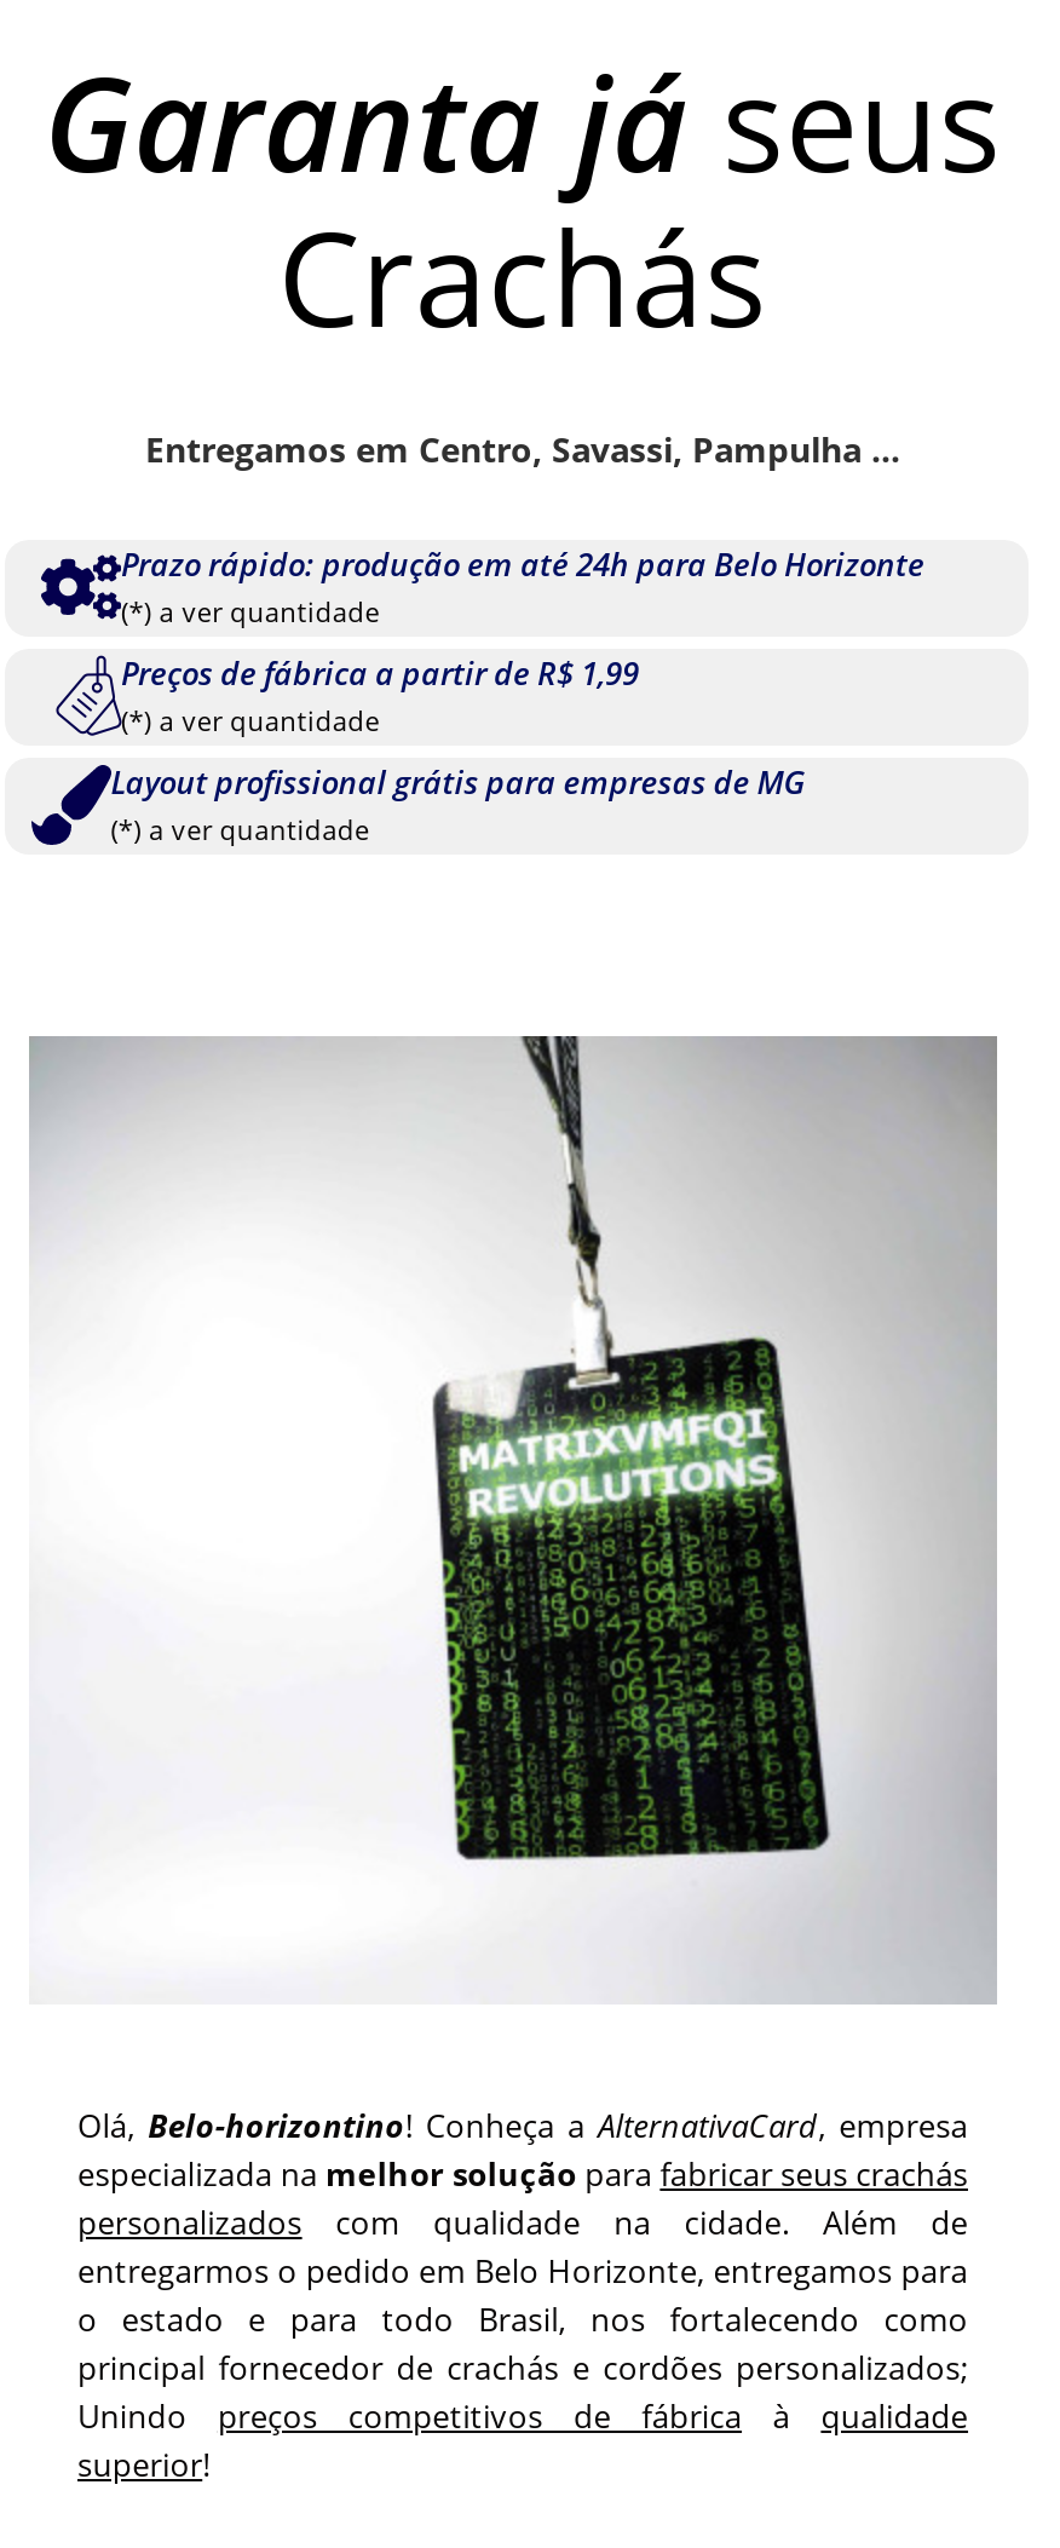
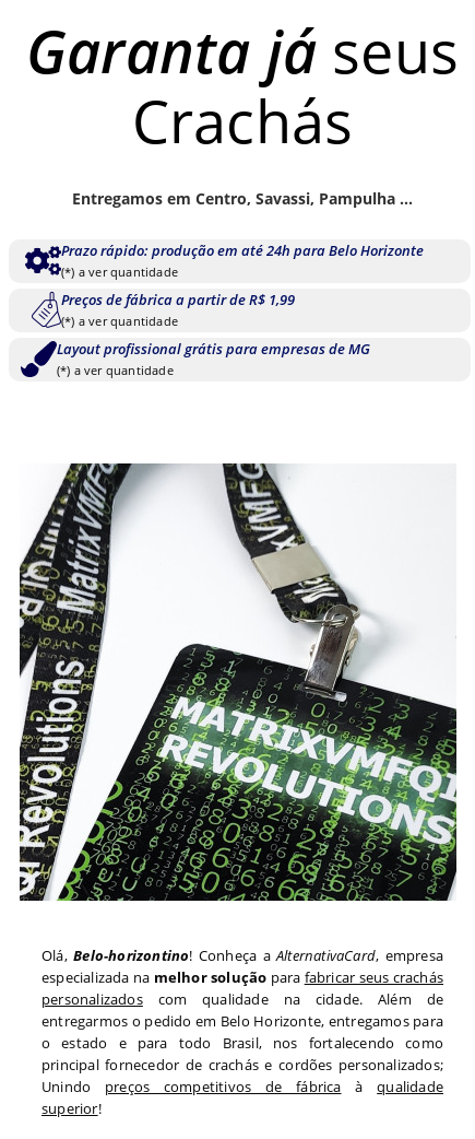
- [image]
+ [image]
